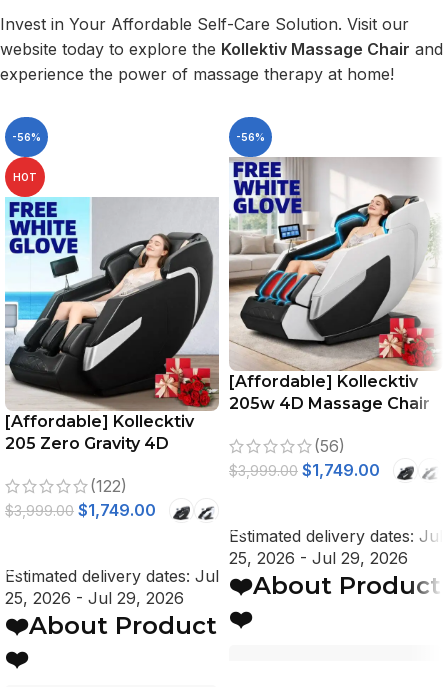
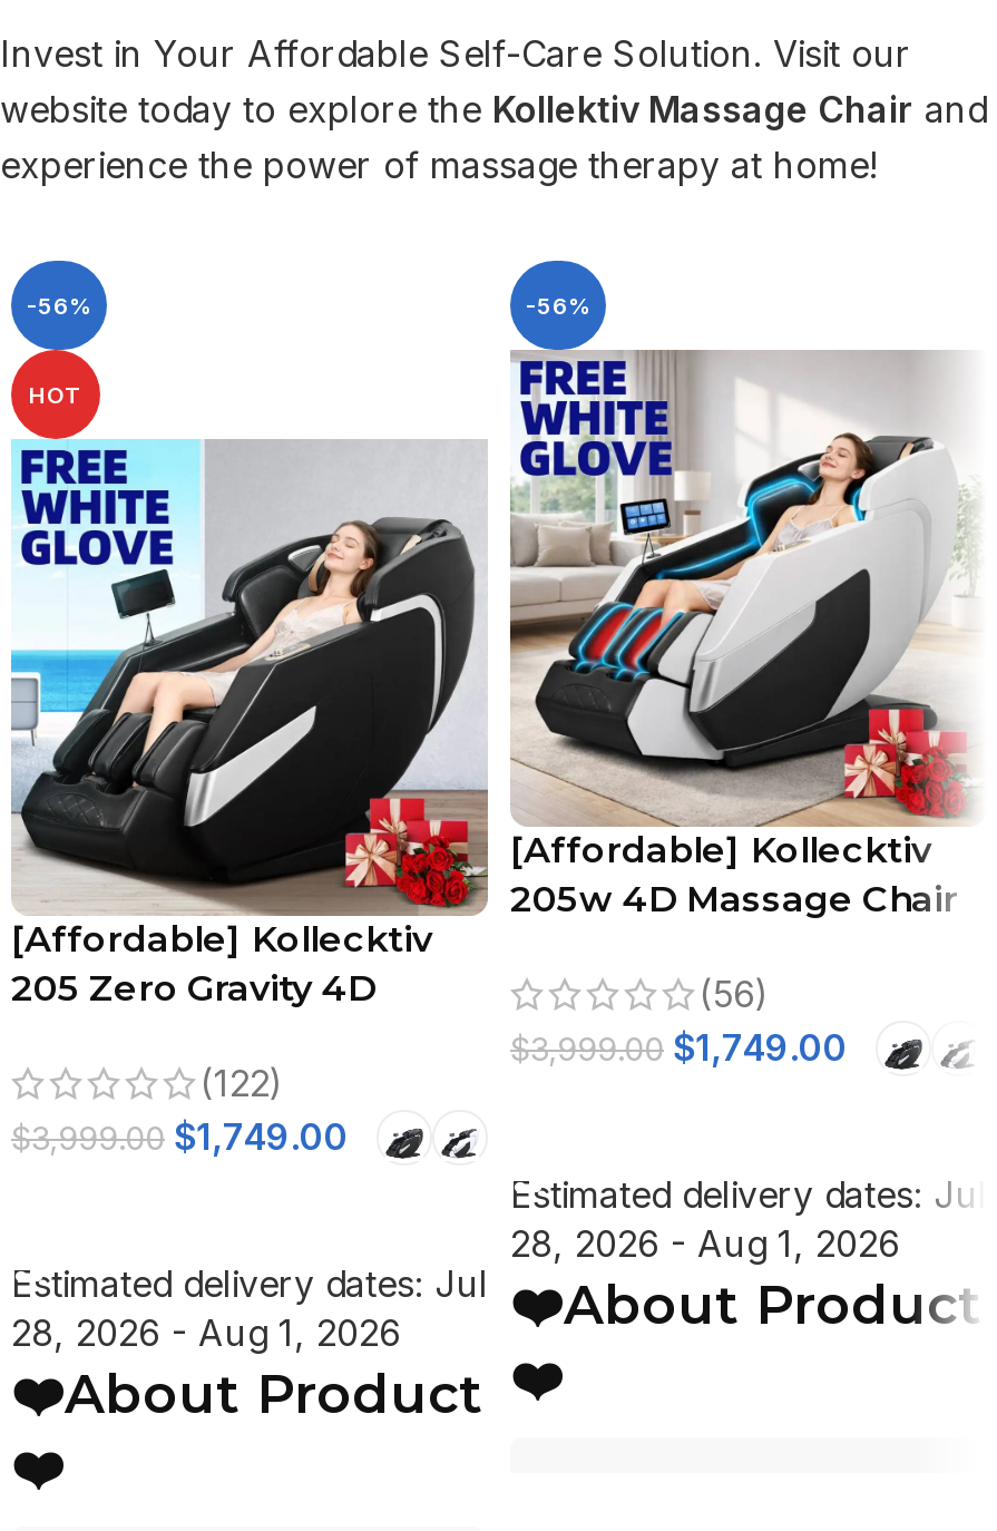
- 25, 2026 - Jul 29, 2026
+ 28, 2026 - Aug 1, 2026

- 25, 2026 - Jul 29, 2026
+ 28, 2026 - Aug 1, 2026
